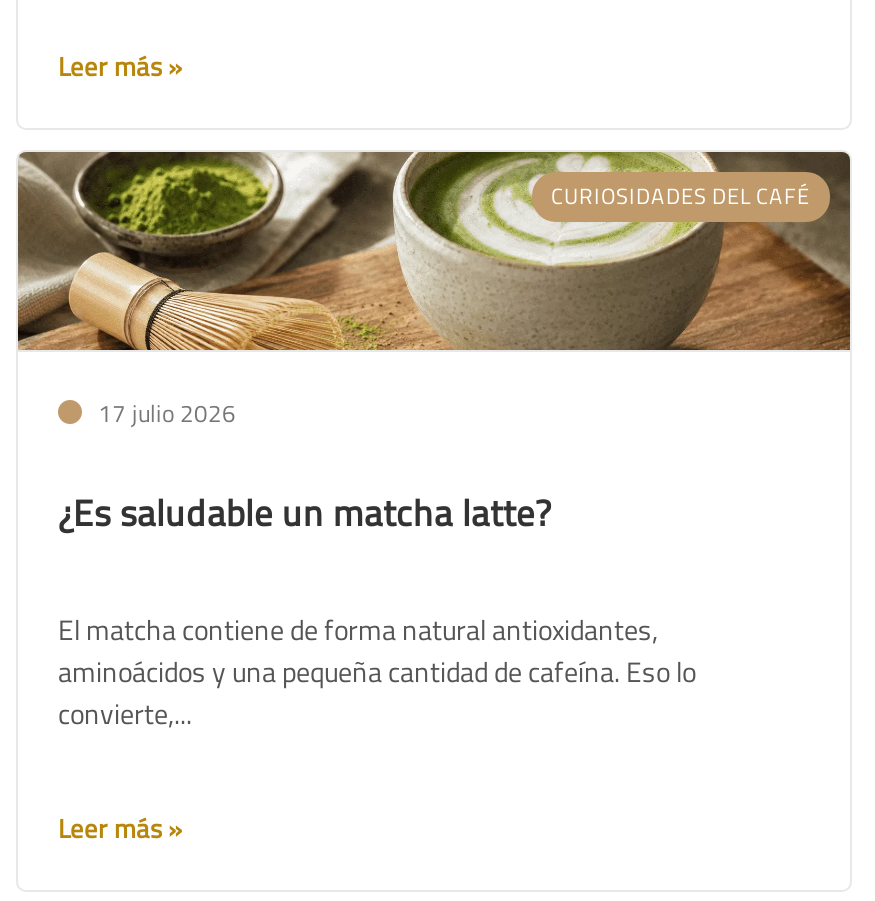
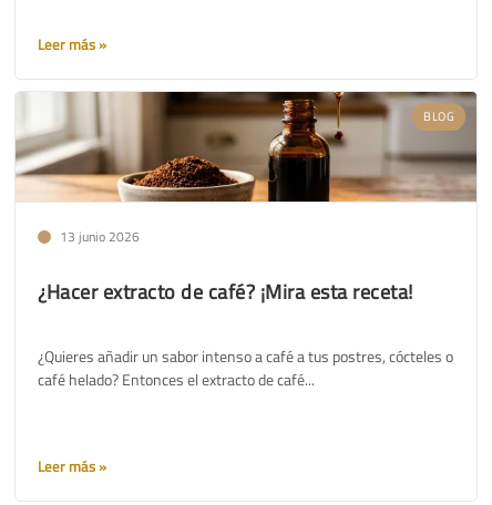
- [image]
- CURIOSIDADES DEL CAFÉ
+ [image]
+ BLOG

- 17 julio 2026
+ 13 junio 2026

- ¿Es saludable un matcha latte?
+ ¿Hacer extracto de café? ¡Mira esta receta!

- El matcha contiene de forma natural antioxidantes,
- aminoácidos y una pequeña cantidad de cafeína. Eso lo
- convierte,...
+ ¿Quieres añadir un sabor intenso a café a tus postres, cócteles o
+ café helado? Entonces el extracto de café...
